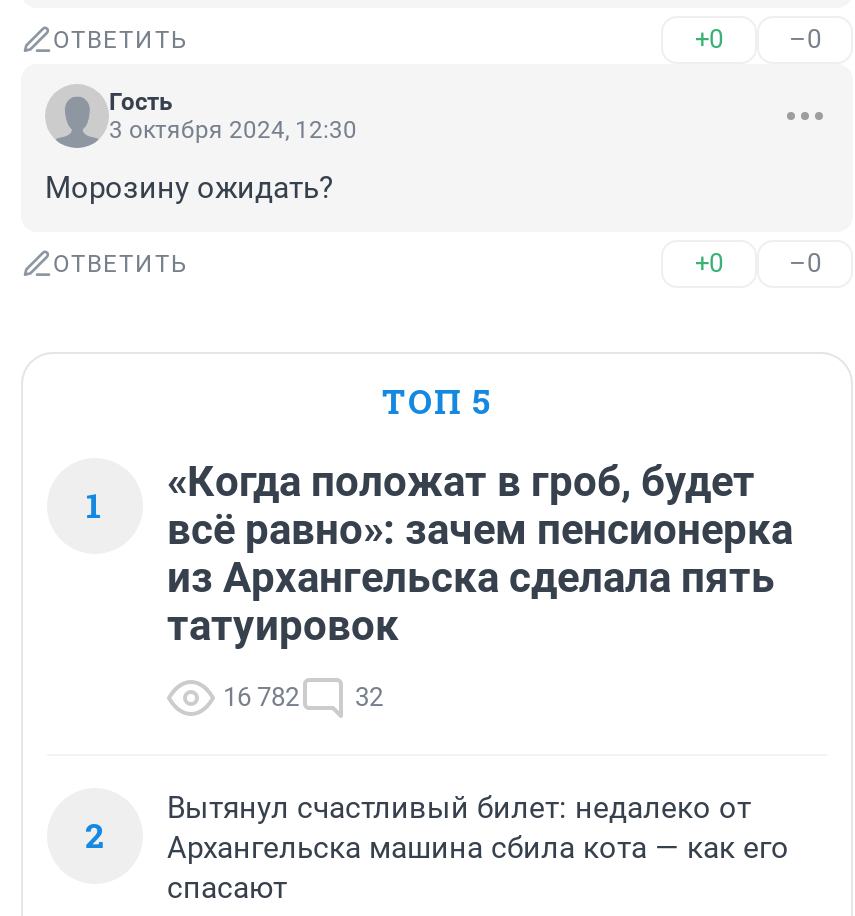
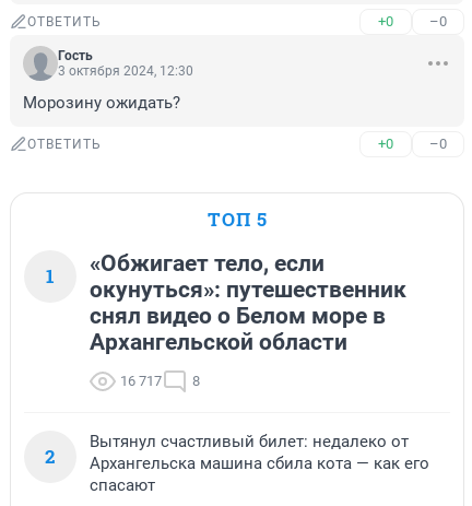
- «Когда положат в гроб, будет
- всё равно»: зачем пенсионерка
- из Архангельска сделала пять
- татуировок
+ «Обжигает тело, если
+ окунуться»: путешественник
+ снял видео о Белом море в
+ Архангельской области

- 16 782
- 32
+ 16 717
+ 8
